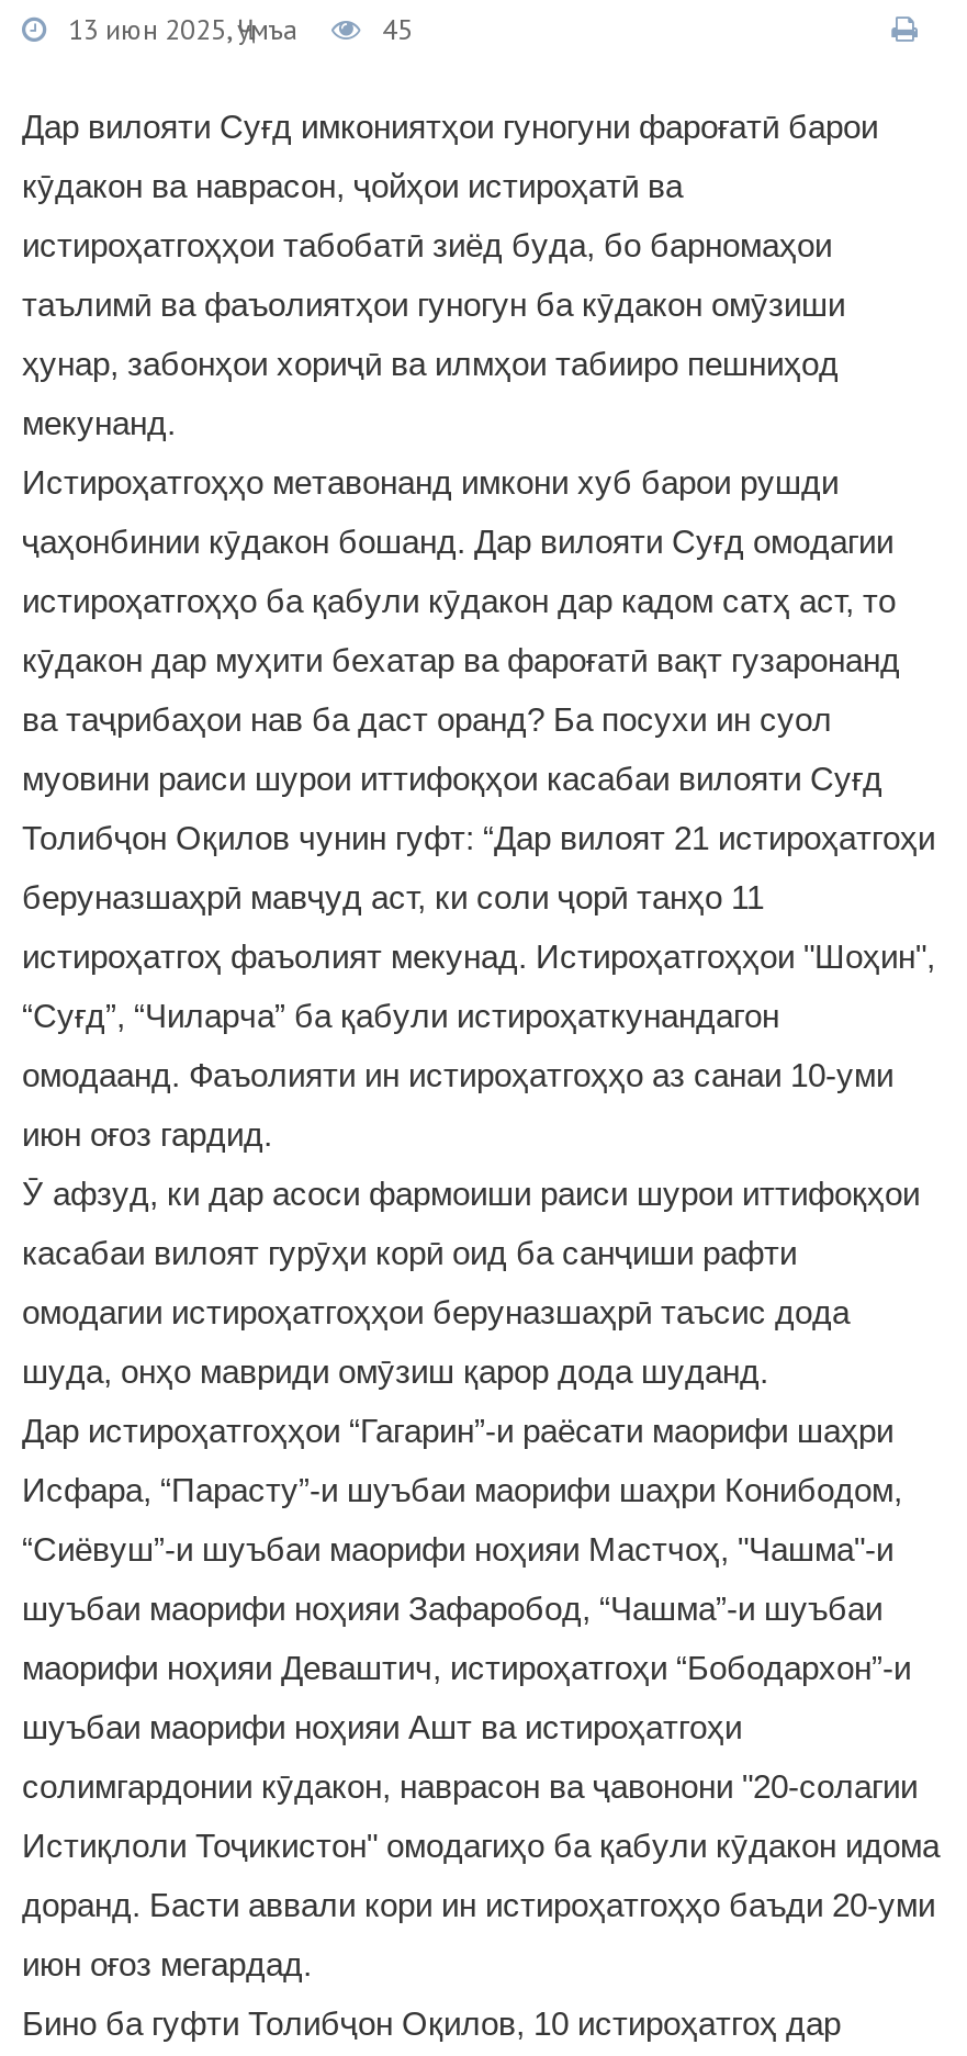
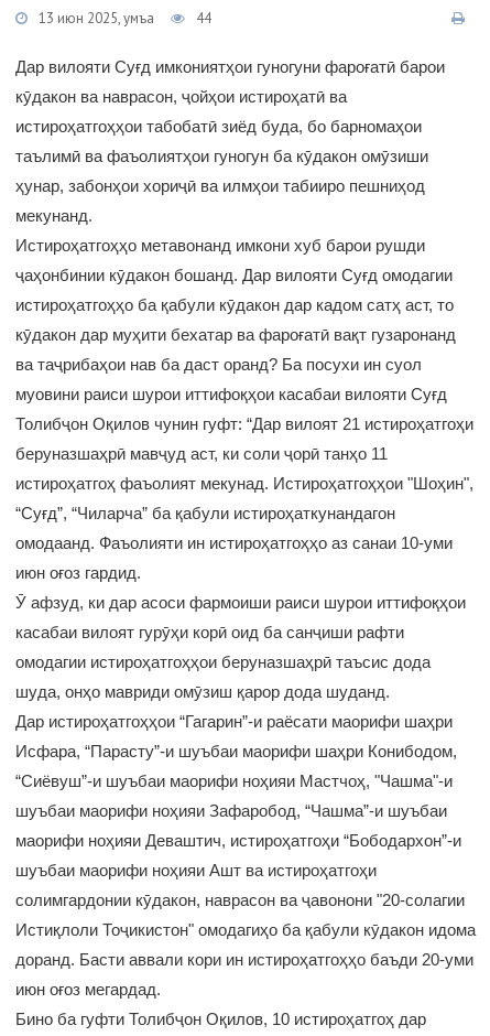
- 45
+ 44
